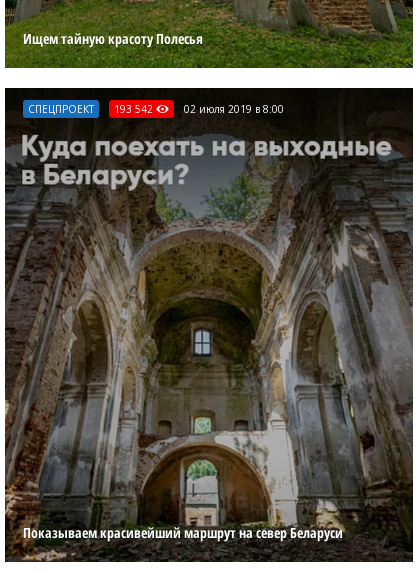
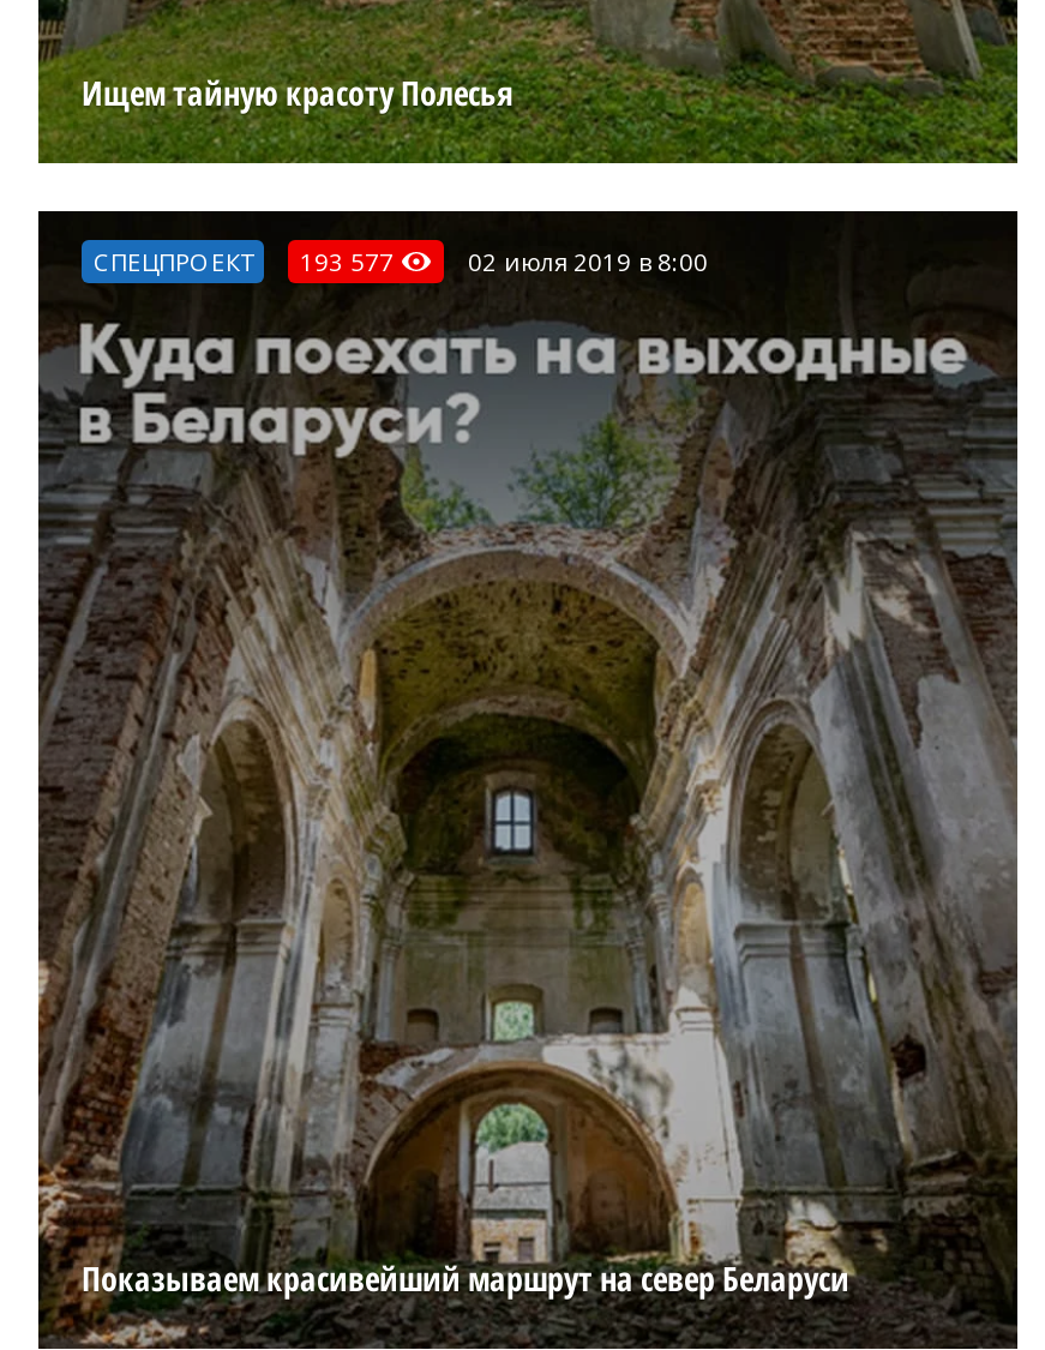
- СПЕЦПРОЕКТ 193 542 02 июля 2019 в 8:00
+ СПЕЦПРОЕКТ 193 577 02 июля 2019 в 8:00
